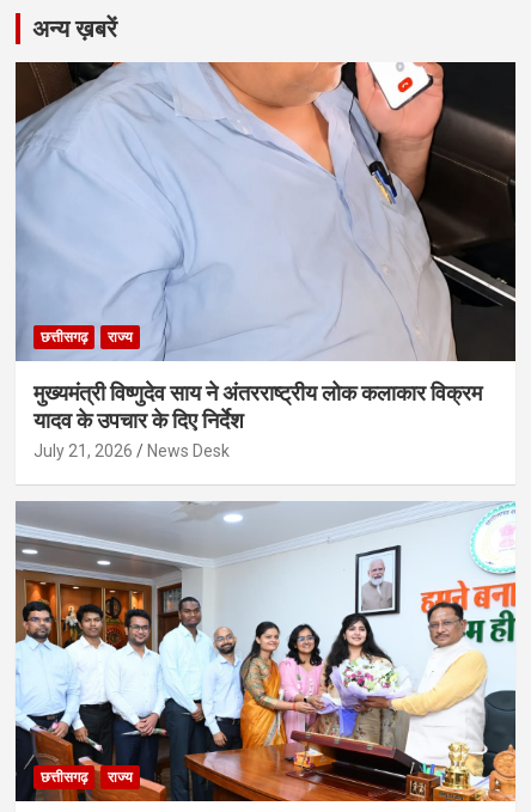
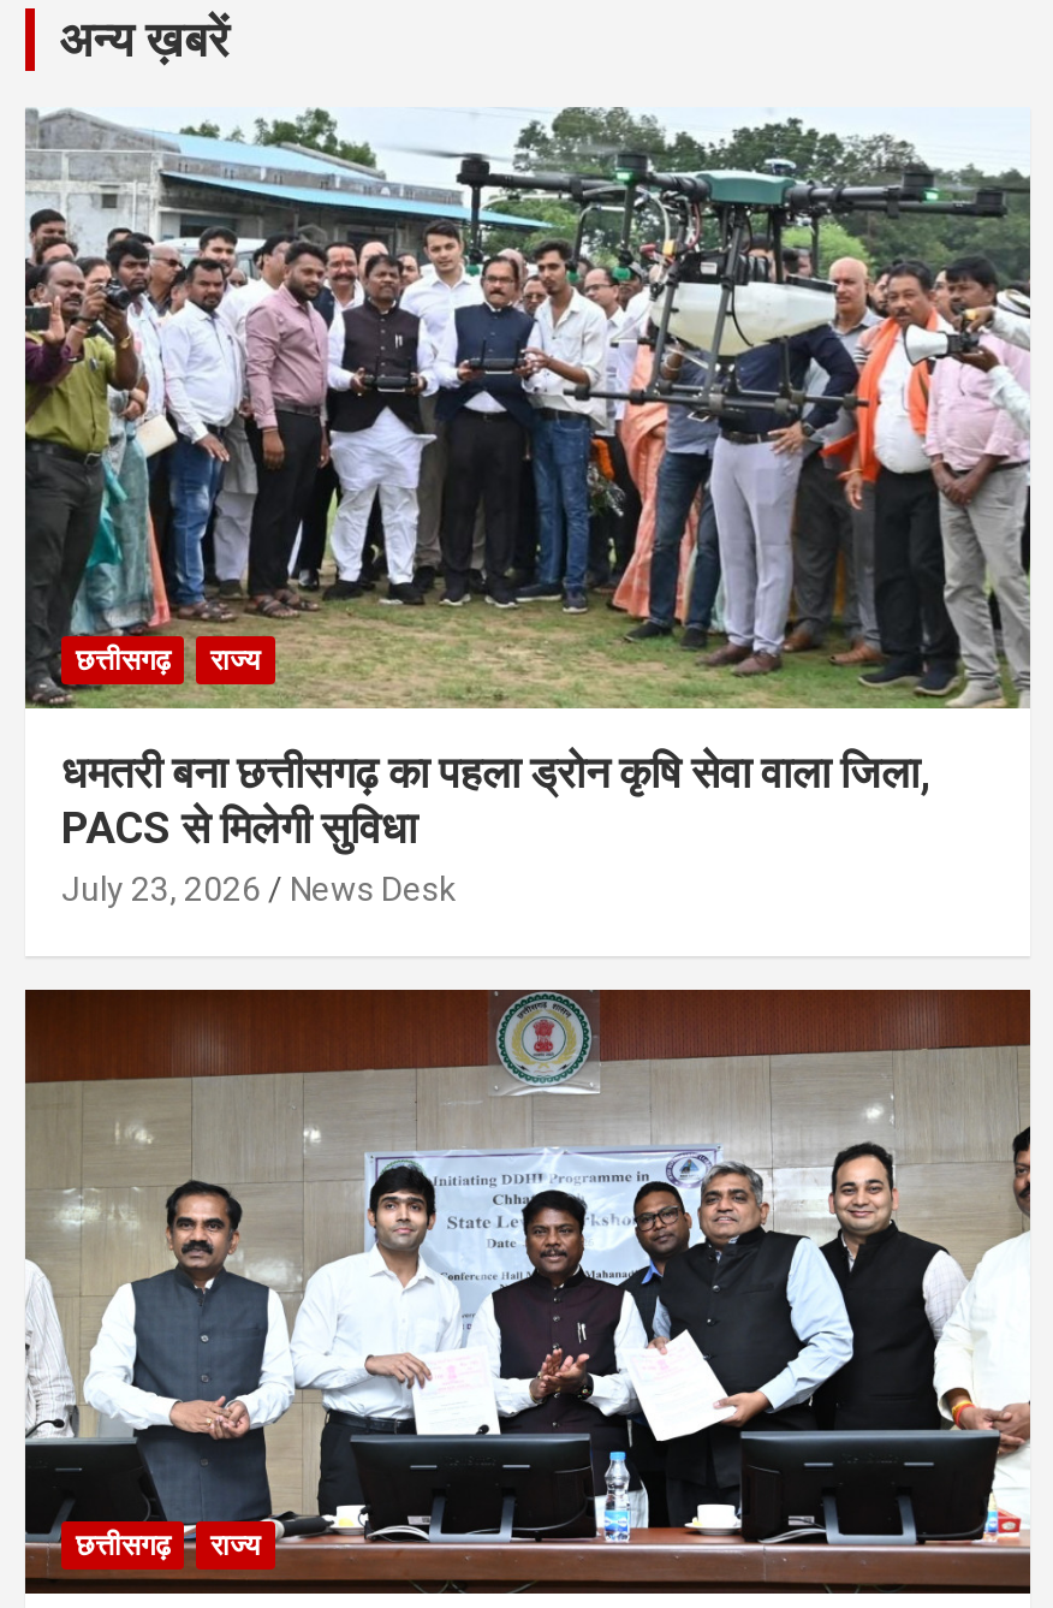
- [image]
- मुख्यमंत्री विष्णुदेव साय ने अंतरराष्ट्रीय लोक कलाकार विक्रम
- यादव के उपचार के दिए निर्देश
- July 21, 2026
+ [image]
+ धमतरी बना छत्तीसगढ़ का पहला ड्रोन कृषि सेवा वाला जिला,
+ PACS से मिलेगी सुविधा
+ July 23, 2026

- [image]
+ [image]
